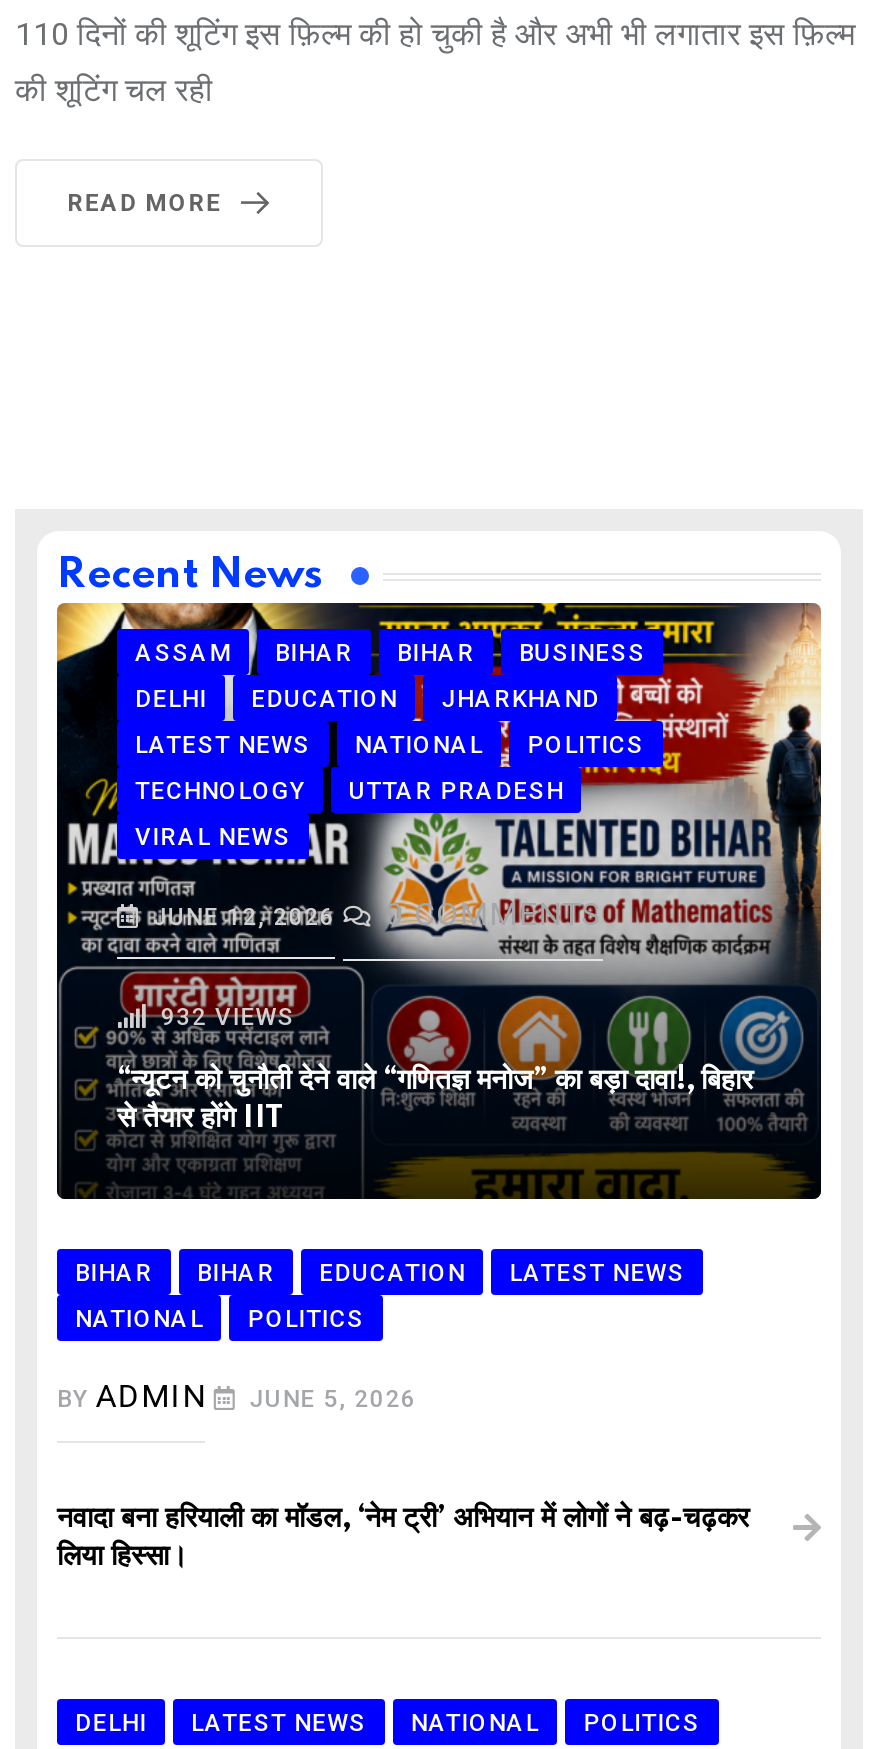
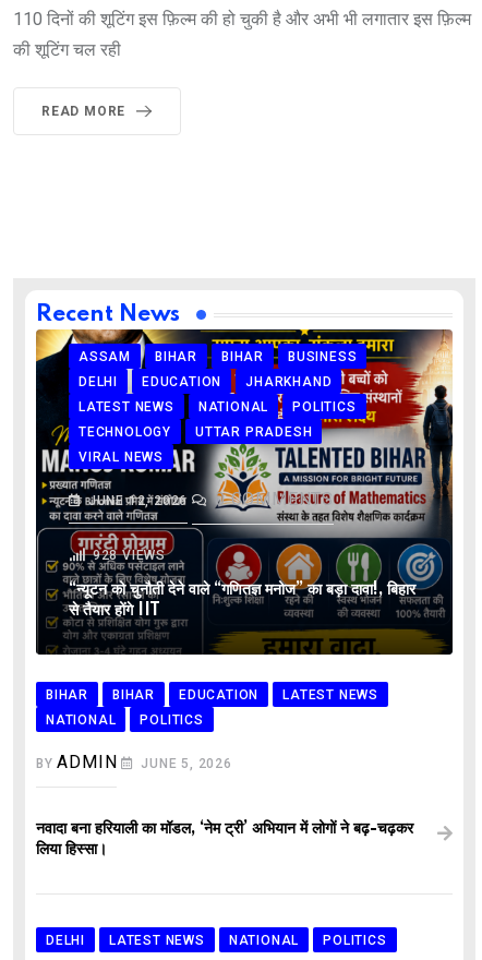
- 932 VIEWS
+ 928 VIEWS
